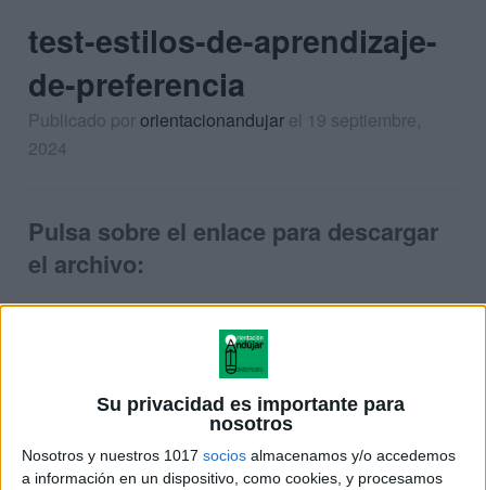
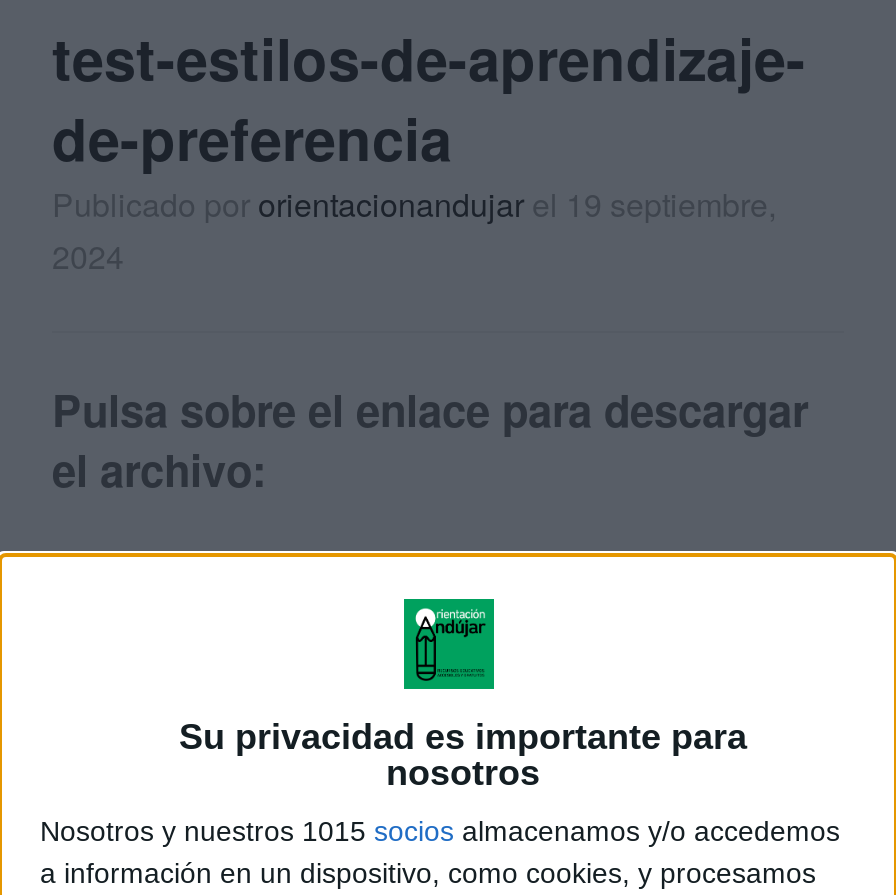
- Nosotros y nuestros 1017 socios almacenamos y/o accedemos
+ Nosotros y nuestros 1015 socios almacenamos y/o accedemos
